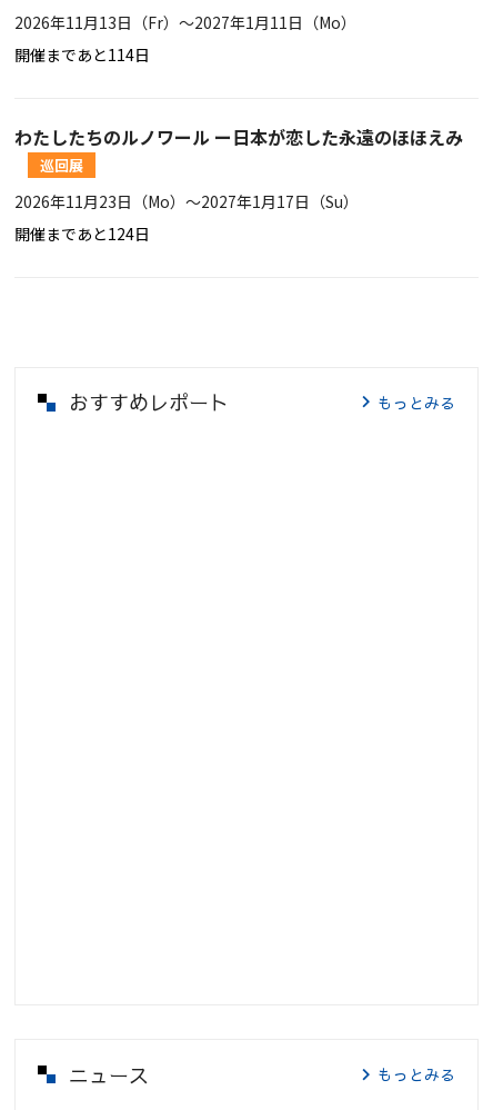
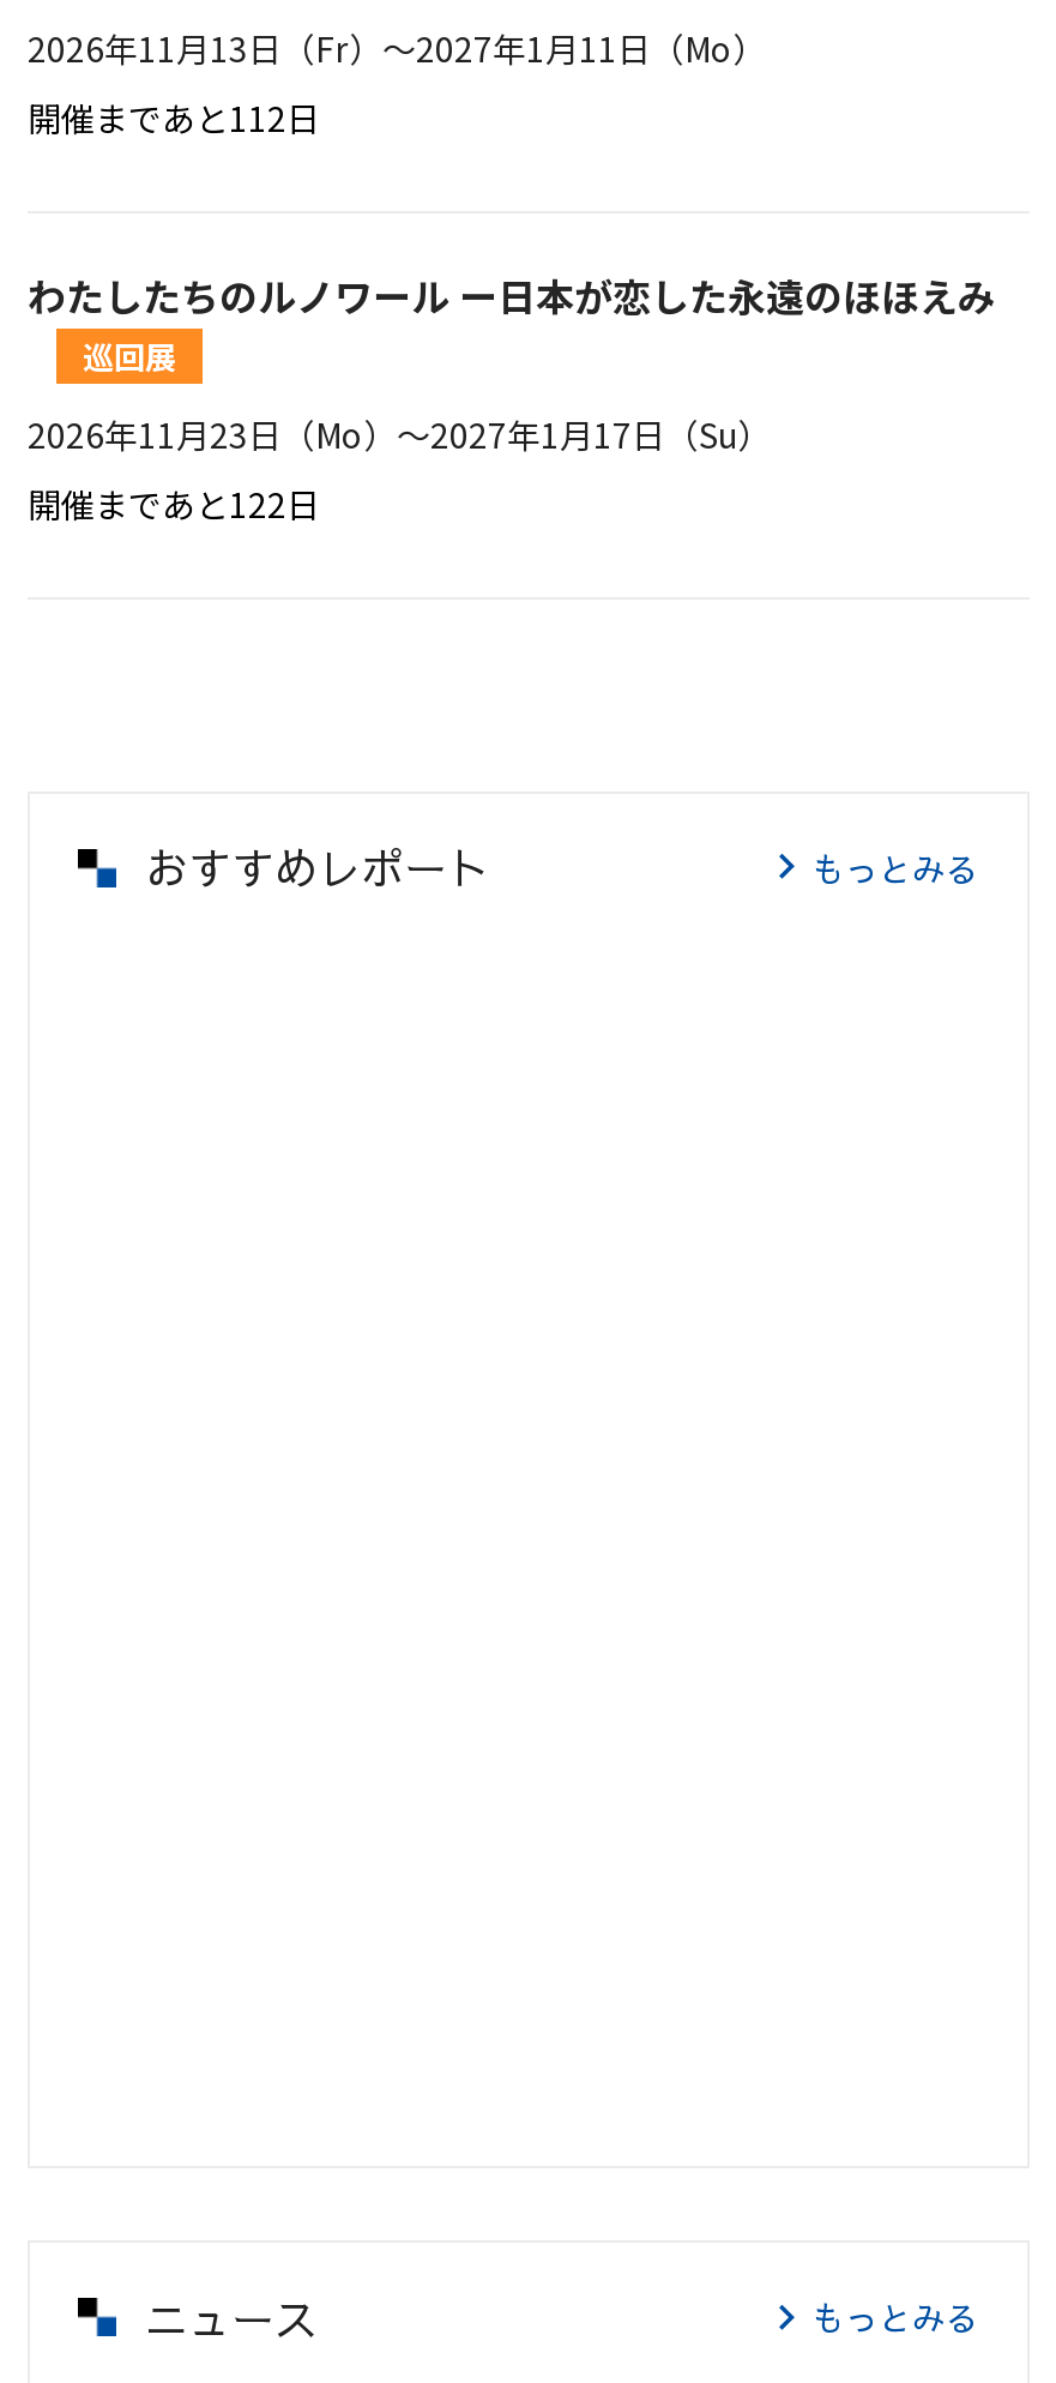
- 開催まであと114日
+ 開催まであと112日

- 開催まであと124日
+ 開催まであと122日
